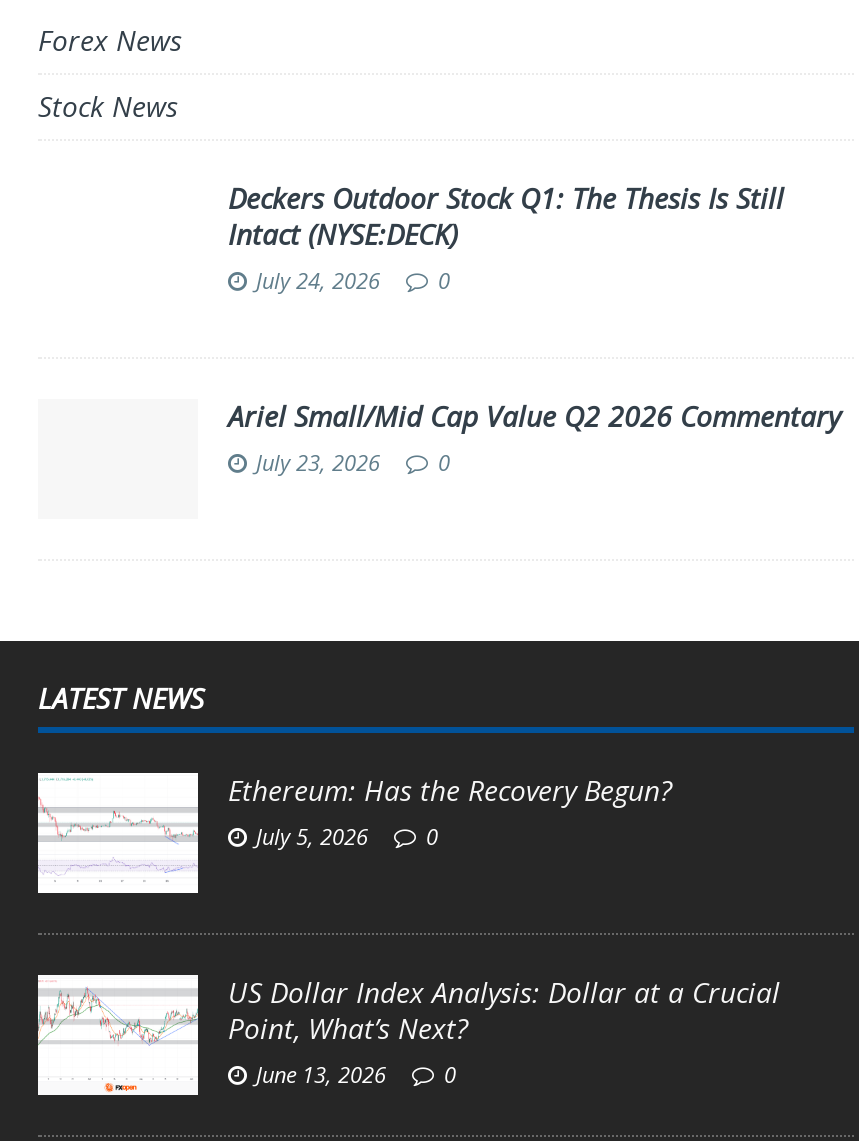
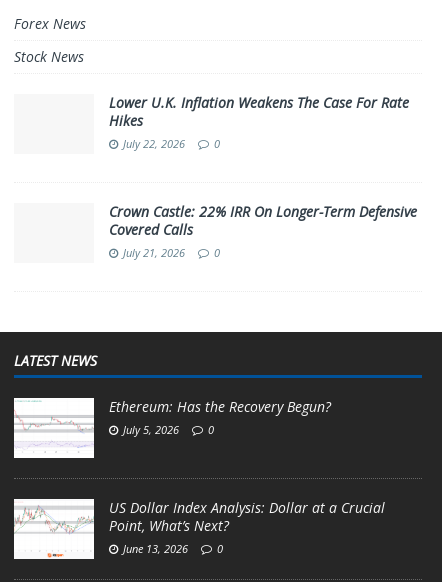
- Deckers Outdoor Stock Q1: The Thesis Is Still
- Intact (NYSE:DECK)
- July 24, 2026
+ Lower U.K. Inflation Weakens The Case For Rate
+ Hikes
+ July 22, 2026

- Ariel Small/Mid Cap Value Q2 2026 Commentary
- July 23, 2026
+ Crown Castle: 22% IRR On Longer-Term Defensive
+ Covered Calls
+ July 21, 2026
